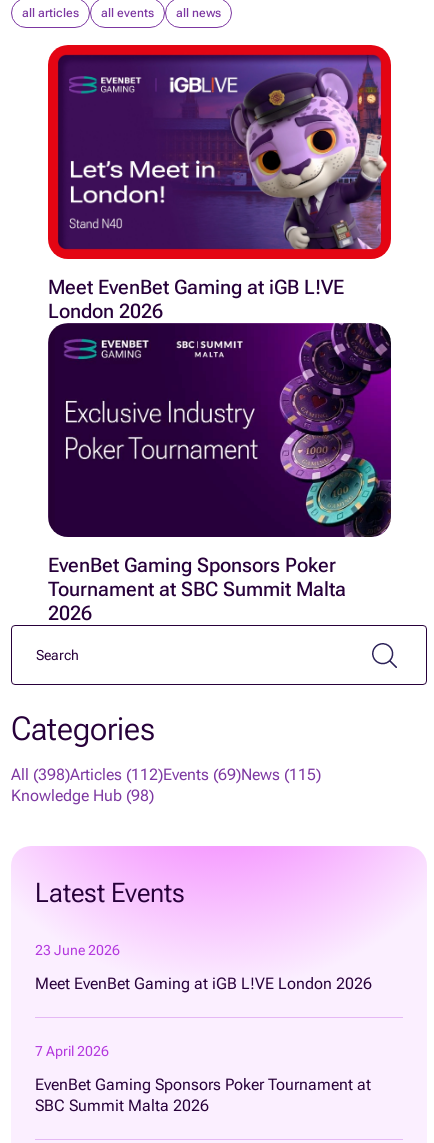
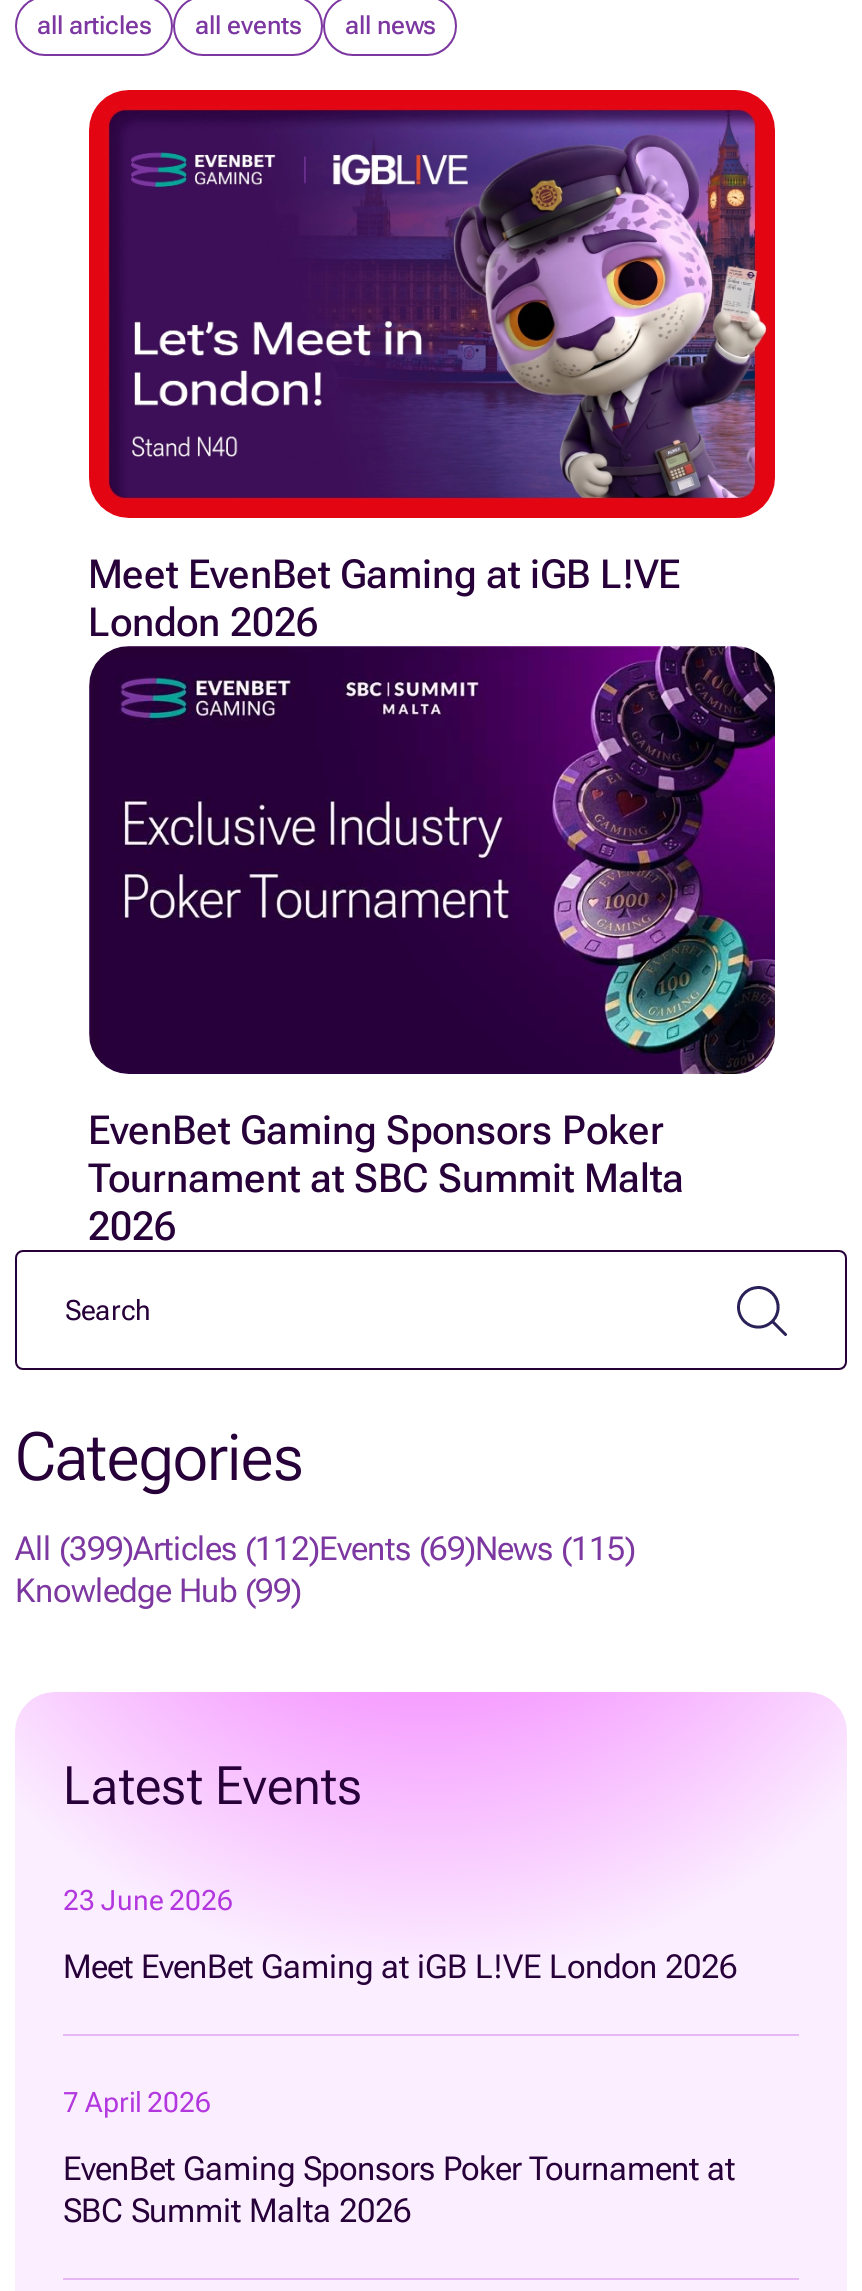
- All (398)Articles (112)Events (69)News (115)
+ All (399)Articles (112)Events (69)News (115)

- Knowledge Hub (98)
+ Knowledge Hub (99)
